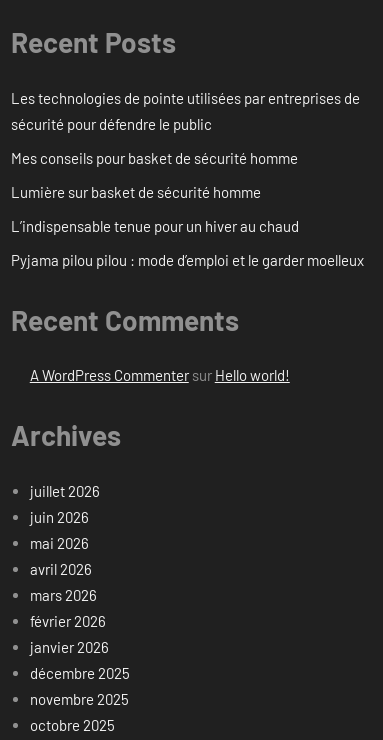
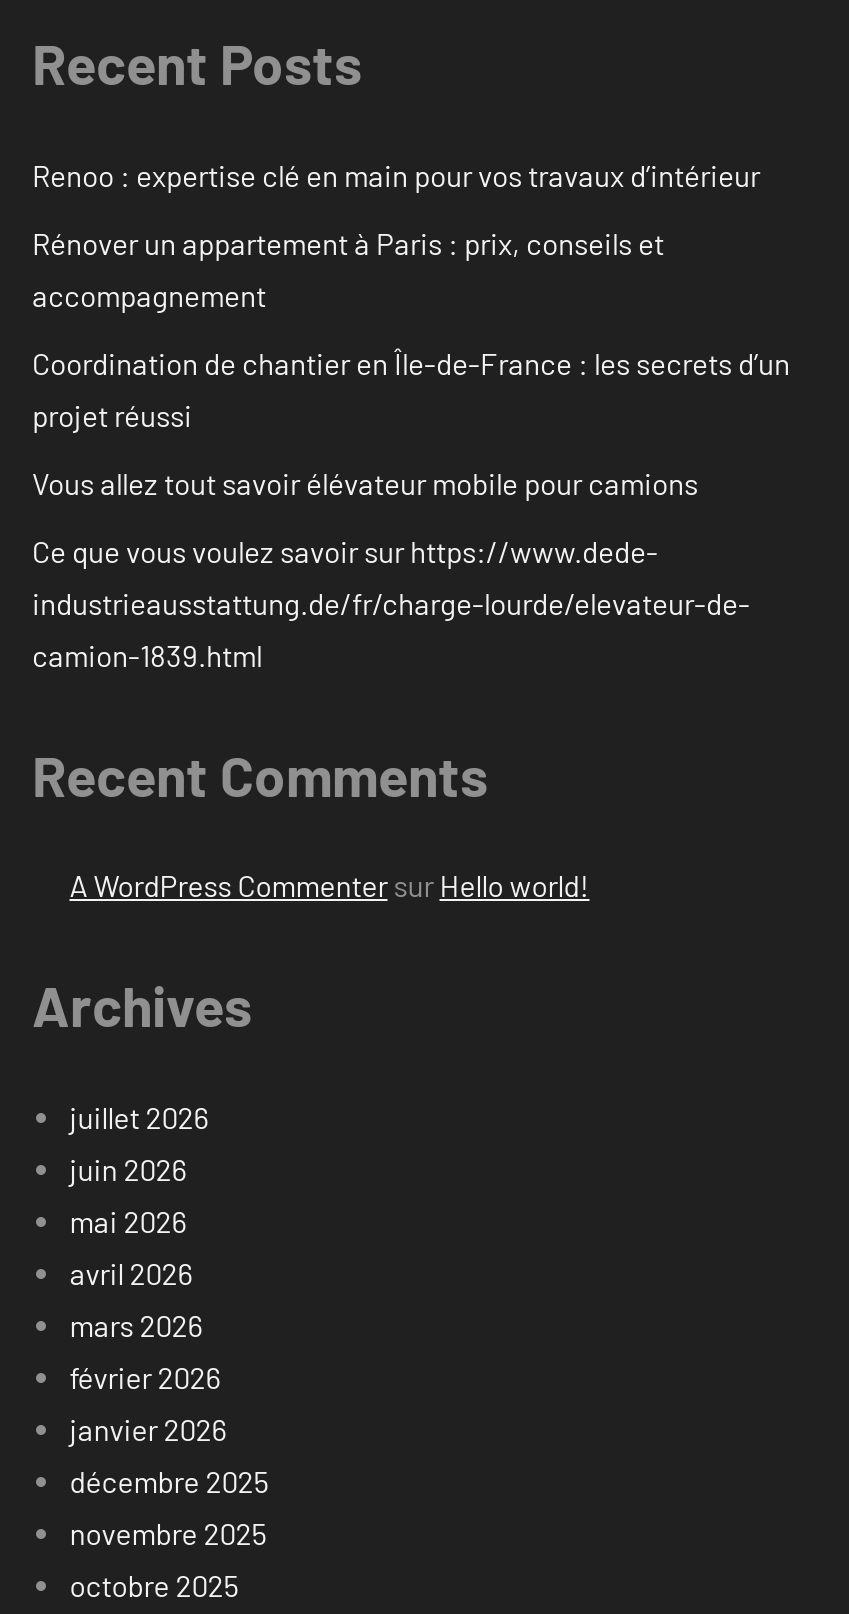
- Les technologies de pointe utilisées par entreprises de
- sécurité pour défendre le public
+ Renoo : expertise clé en main pour vos travaux d’intérieur

- Mes conseils pour basket de sécurité homme
+ Rénover un appartement à Paris : prix, conseils et
+ accompagnement

- Lumière sur basket de sécurité homme
+ Coordination de chantier en Île-de-France : les secrets d’un
+ projet réussi

- L’indispensable tenue pour un hiver au chaud
+ Vous allez tout savoir élévateur mobile pour camions

- Pyjama pilou pilou : mode d’emploi et le garder moelleux
+ Ce que vous voulez savoir sur https://www.dede-
+ industrieausstattung.de/fr/charge-lourde/elevateur-de-
+ camion-1839.html
